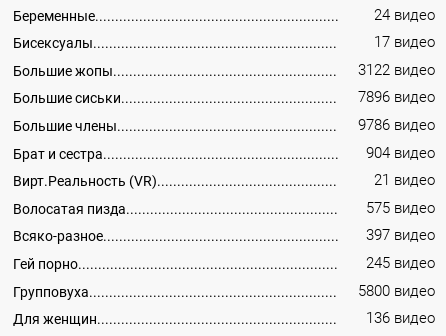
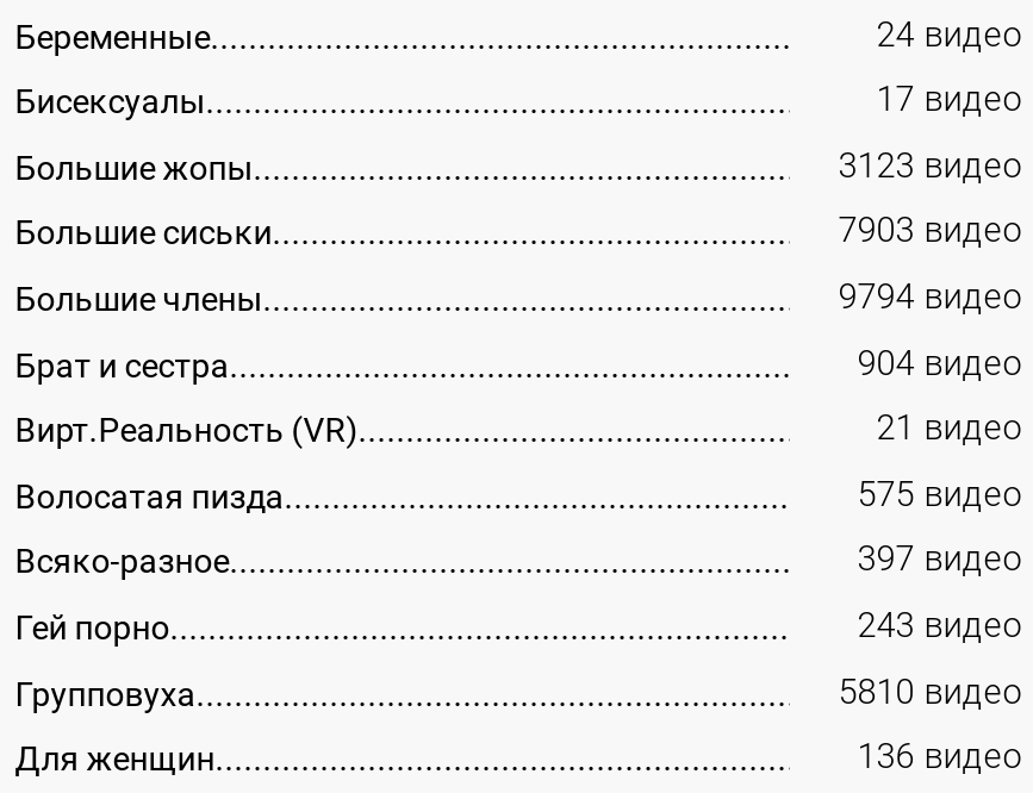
- 3122 видео
+ 3123 видео

- 7896 видео
+ 7903 видео

- 9786 видео
+ 9794 видео

- 245 видео
+ 243 видео

- 5800 видео
+ 5810 видео
